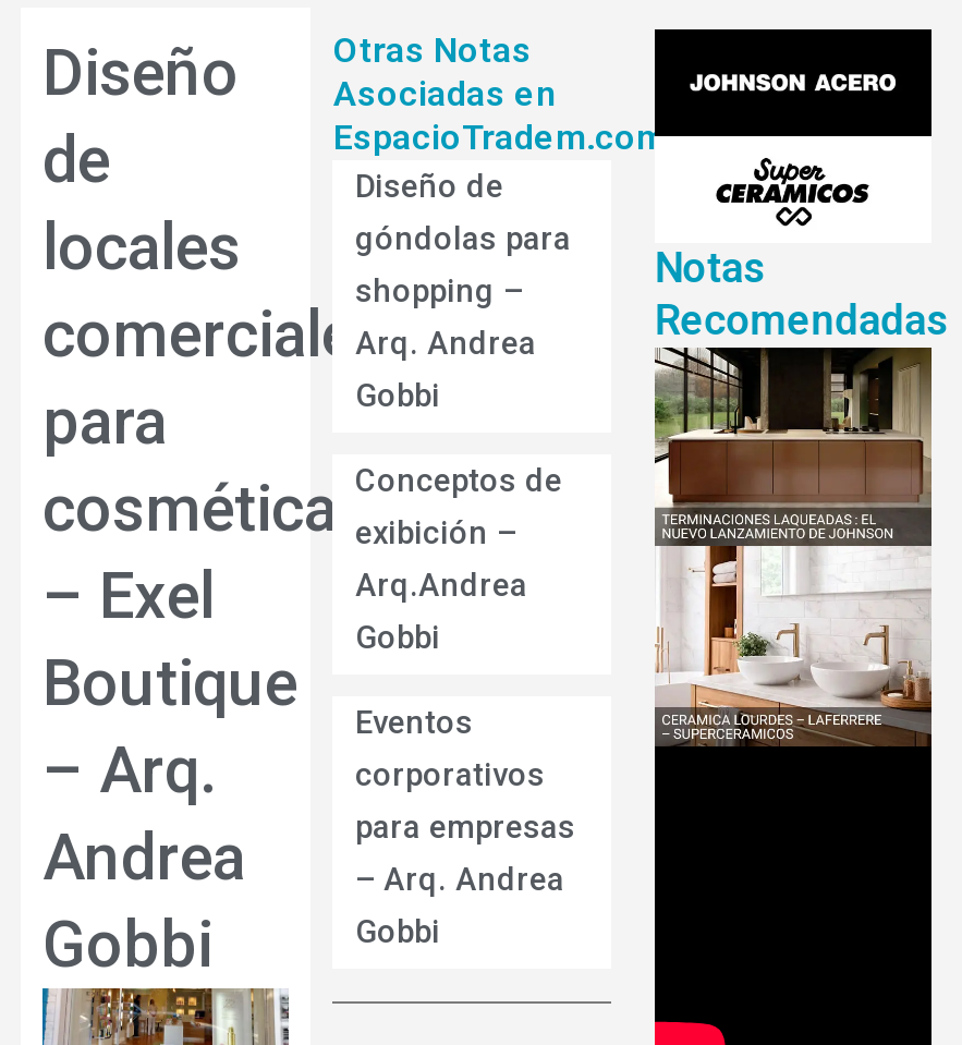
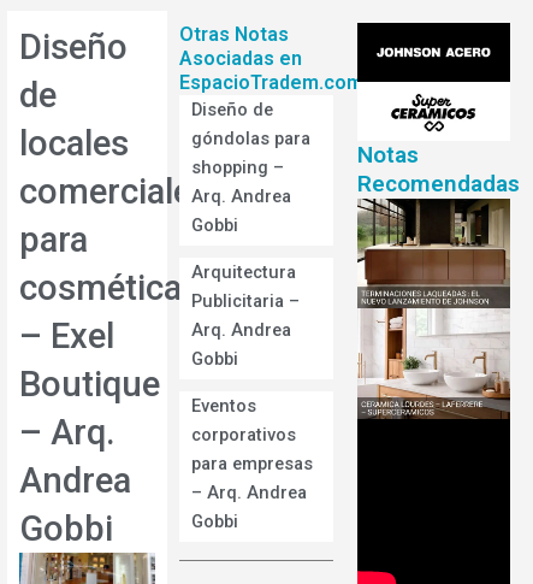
- Conceptos de
- exibición –
- Arq.Andrea
+ Arquitectura
+ Publicitaria –
+ Arq. Andrea
